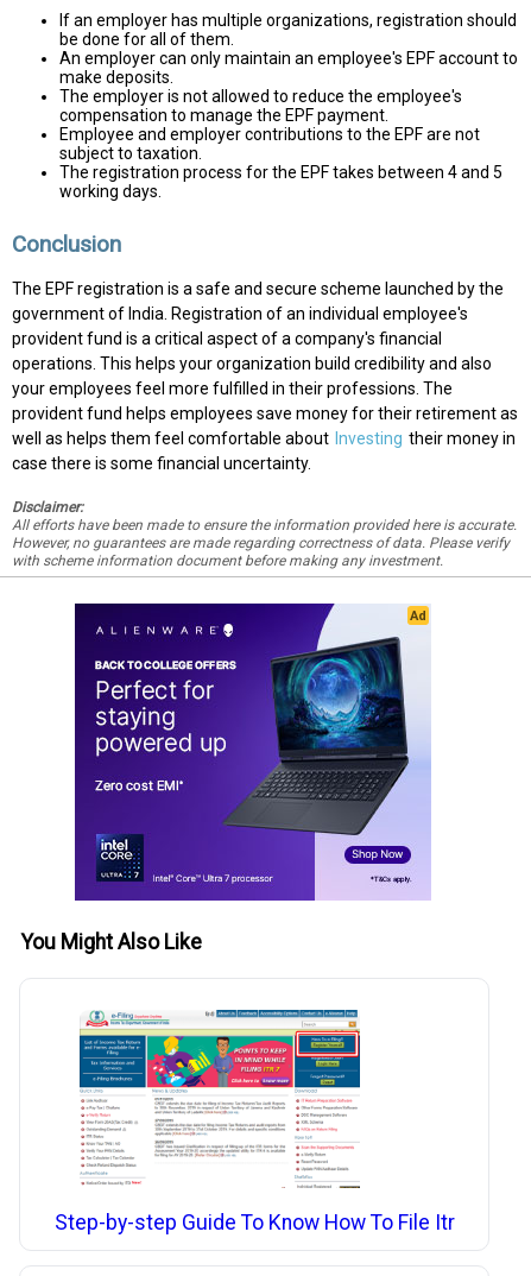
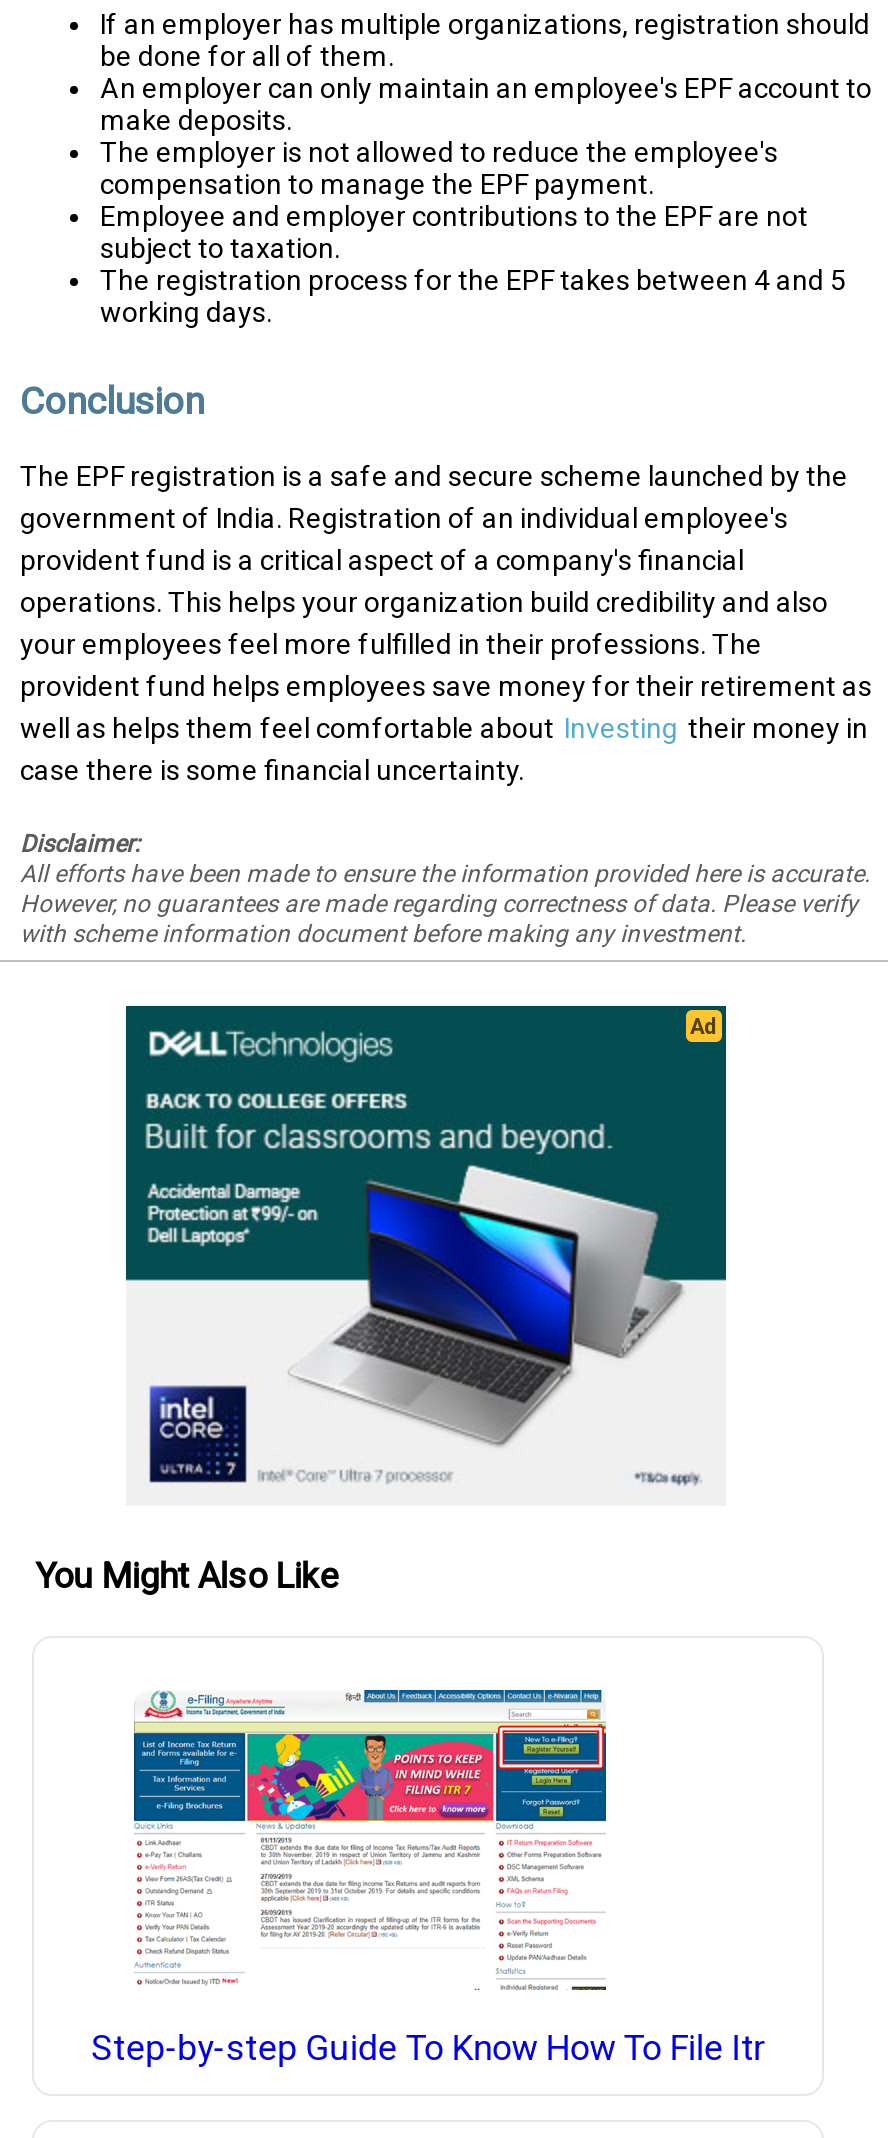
- [image]
+ [image]
